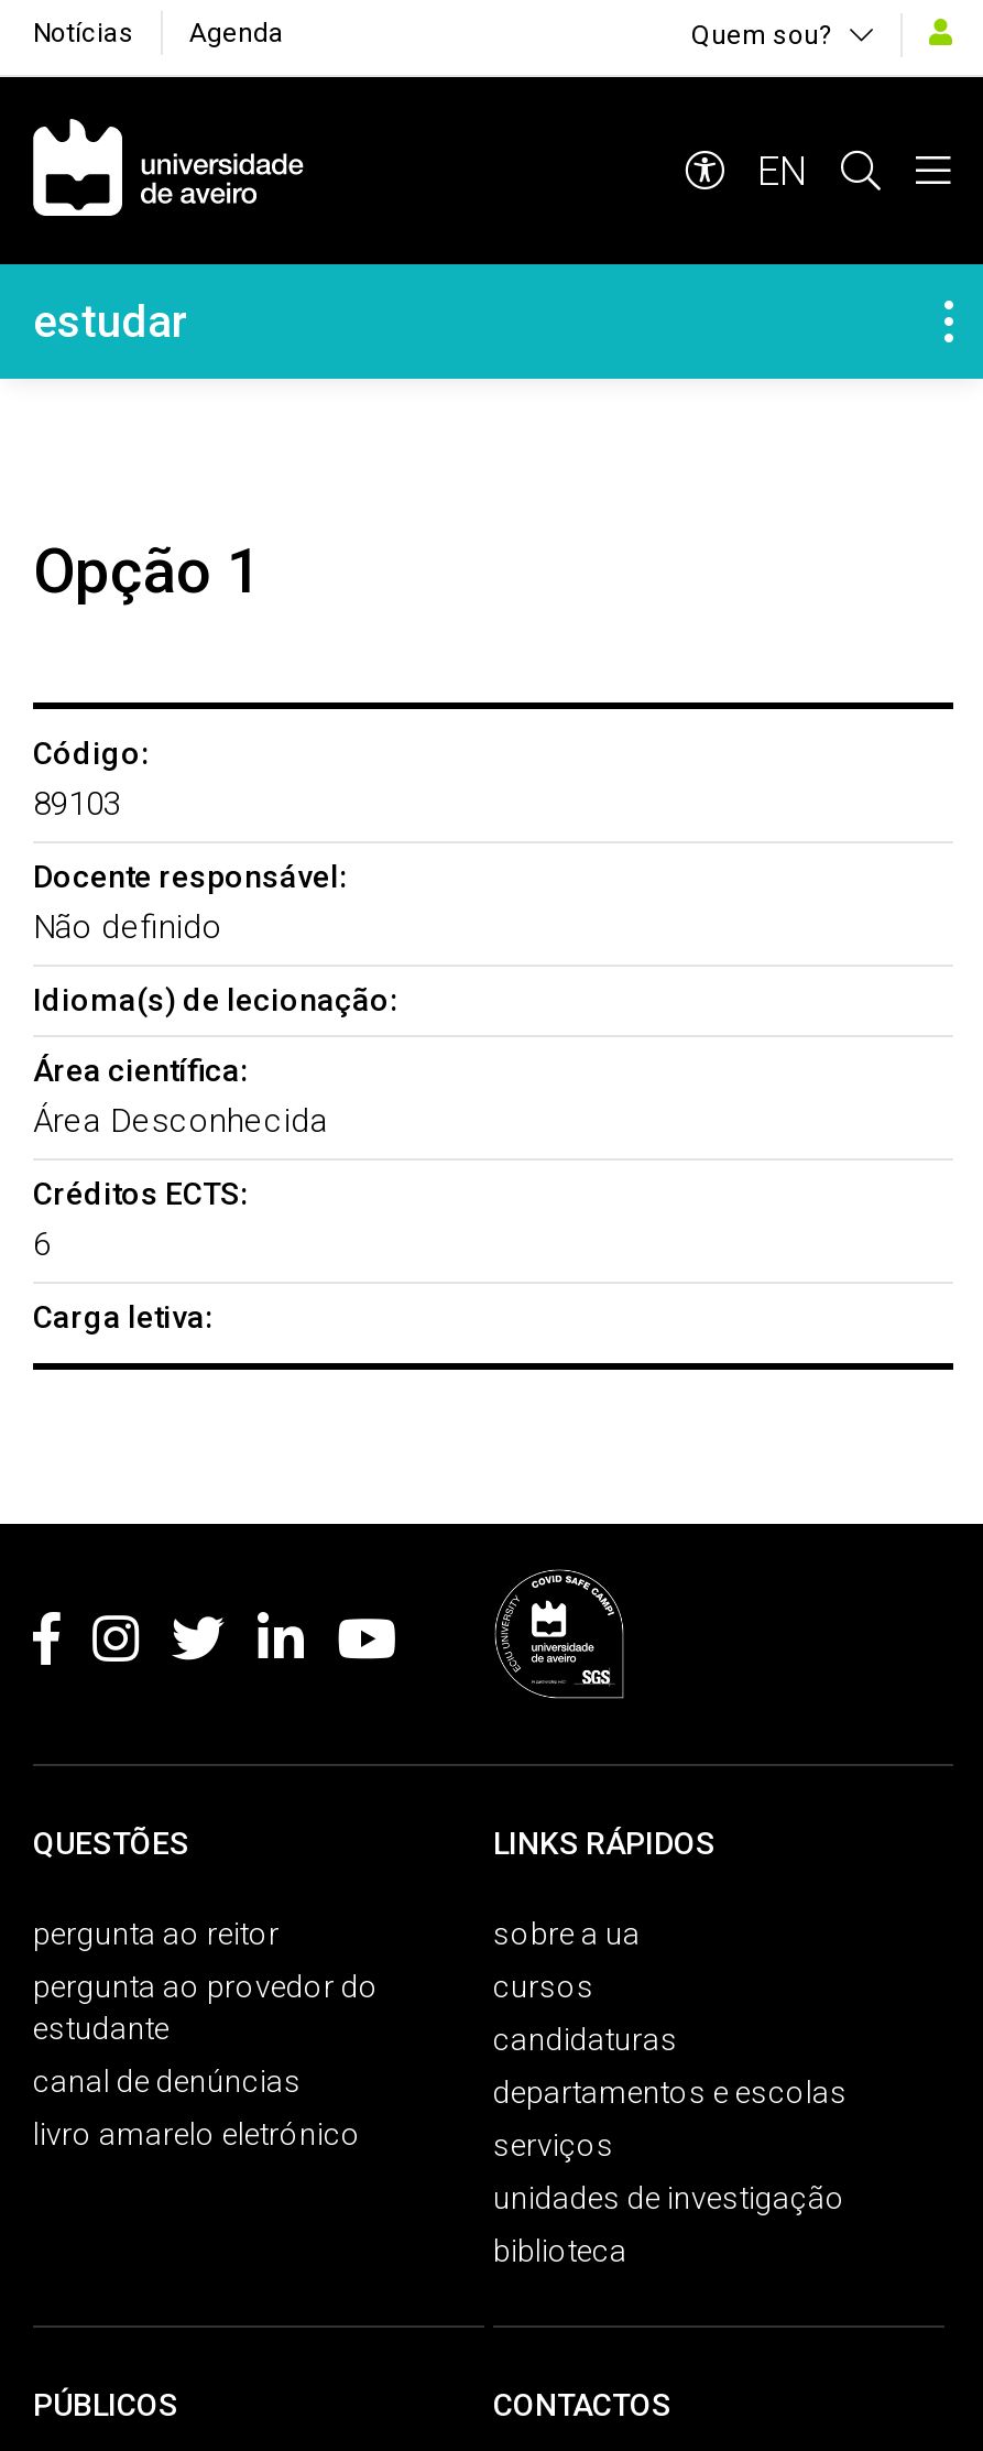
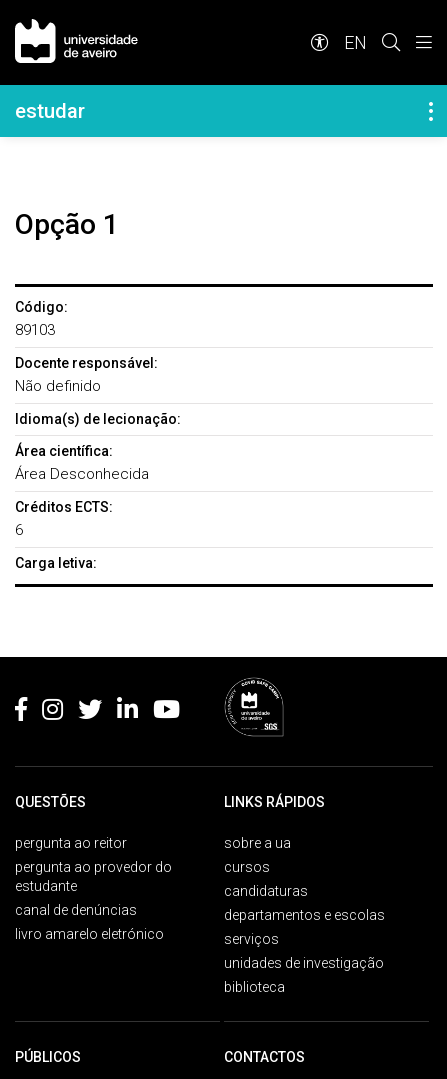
- Notícias
- Agenda
- Quem sou?
